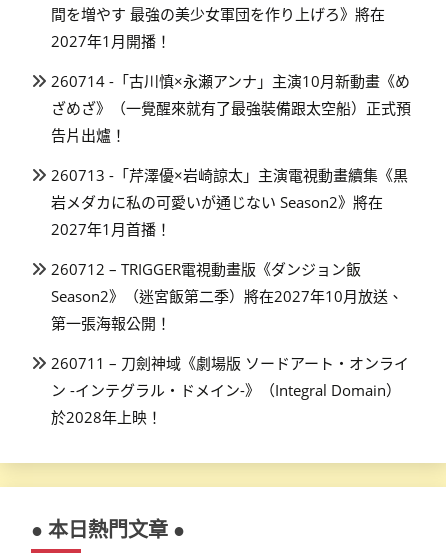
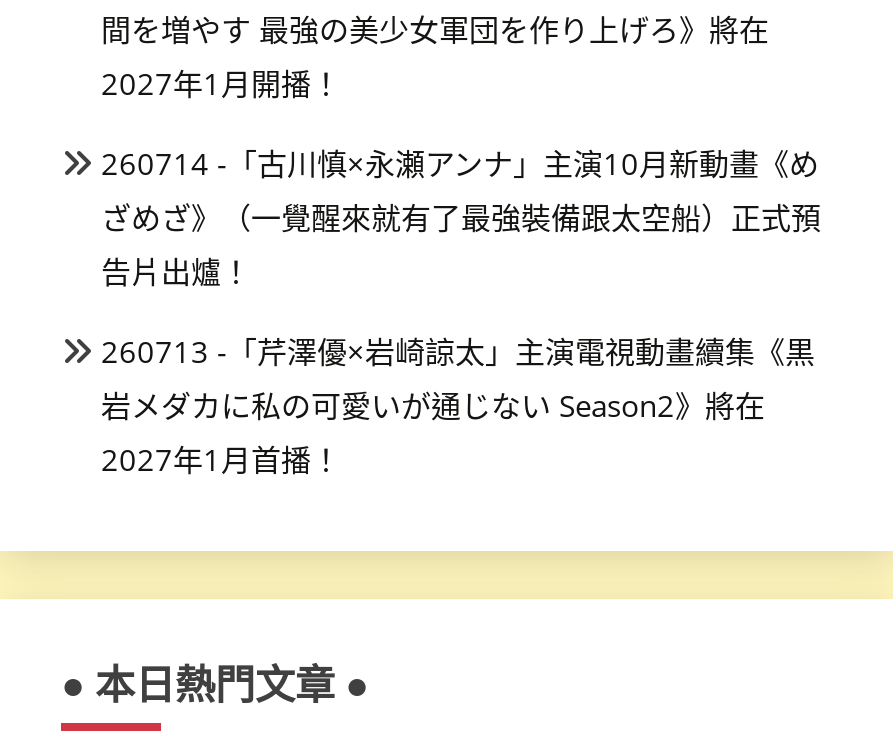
- 260712 – TRIGGER電視動畫版《ダンジョン飯
- Season2》（迷宮飯第二季）將在2027年10月放送、
- 第一張海報公開！
- 260711 – 刀劍神域《劇場版 ソードアート・オンライ
- ン -インテグラル・ドメイン-》（Integral Domain）
- 於2028年上映！
